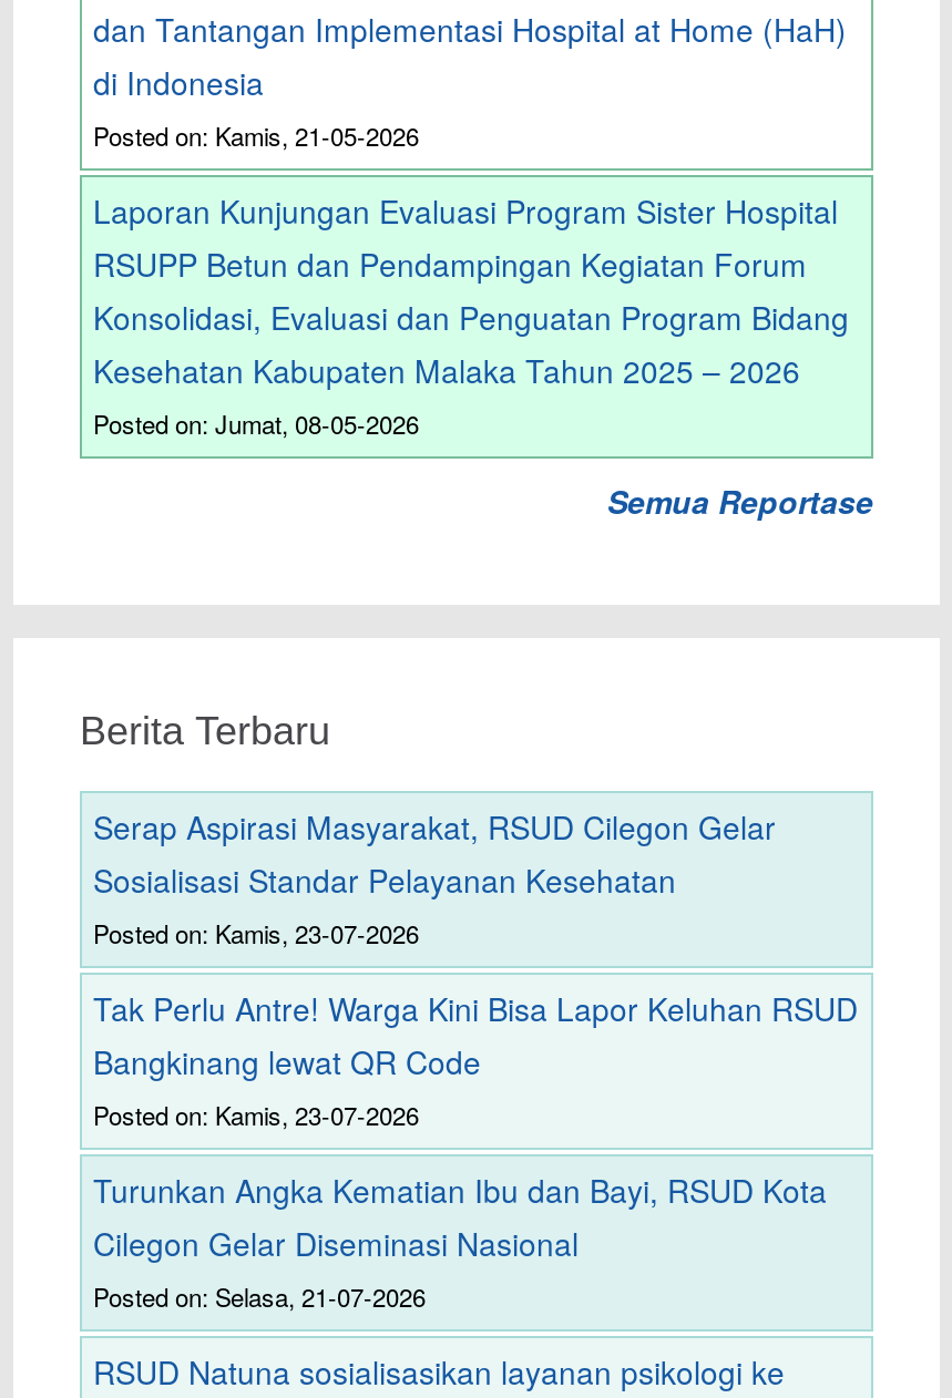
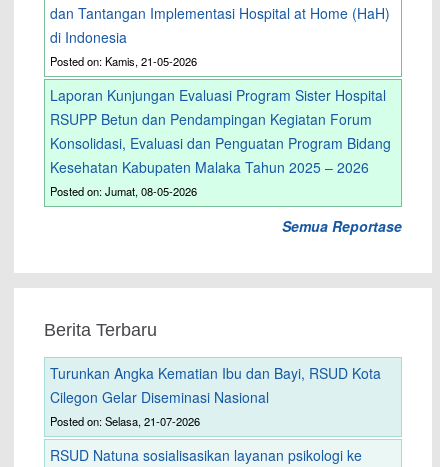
- Serap Aspirasi Masyarakat, RSUD Cilegon Gelar
- Sosialisasi Standar Pelayanan Kesehatan
- Posted on: Kamis, 23-07-2026
- Tak Perlu Antre! Warga Kini Bisa Lapor Keluhan RSUD
- Bangkinang lewat QR Code
- Posted on: Kamis, 23-07-2026
